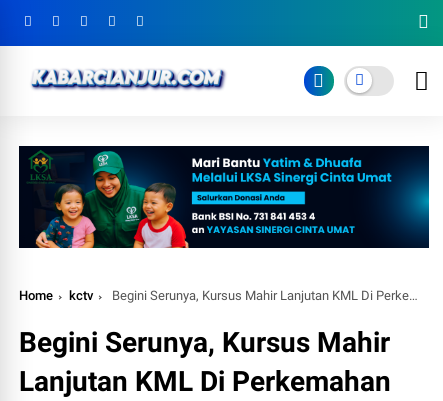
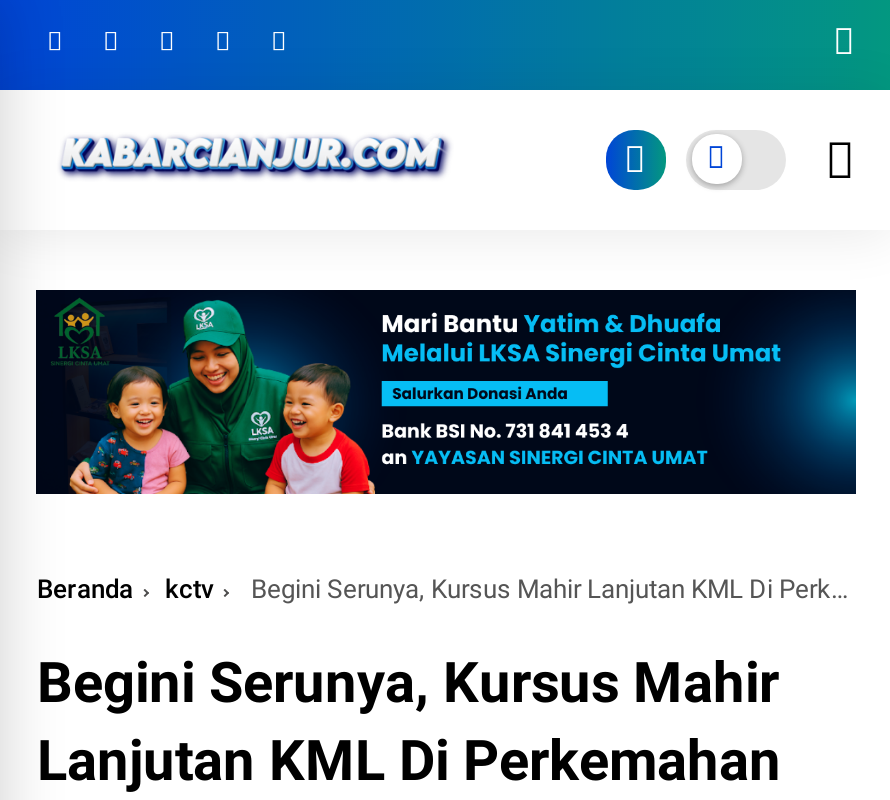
- Home
+ Beranda
